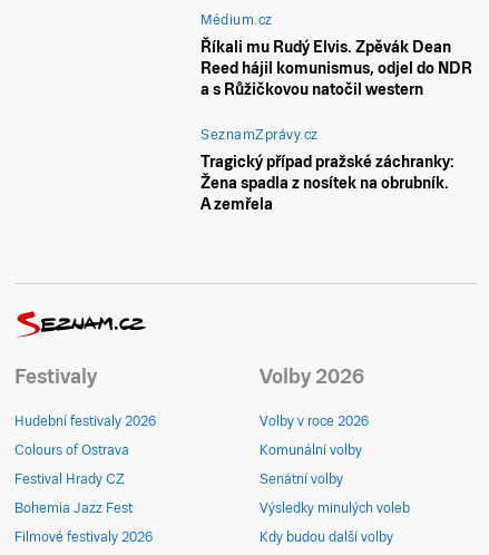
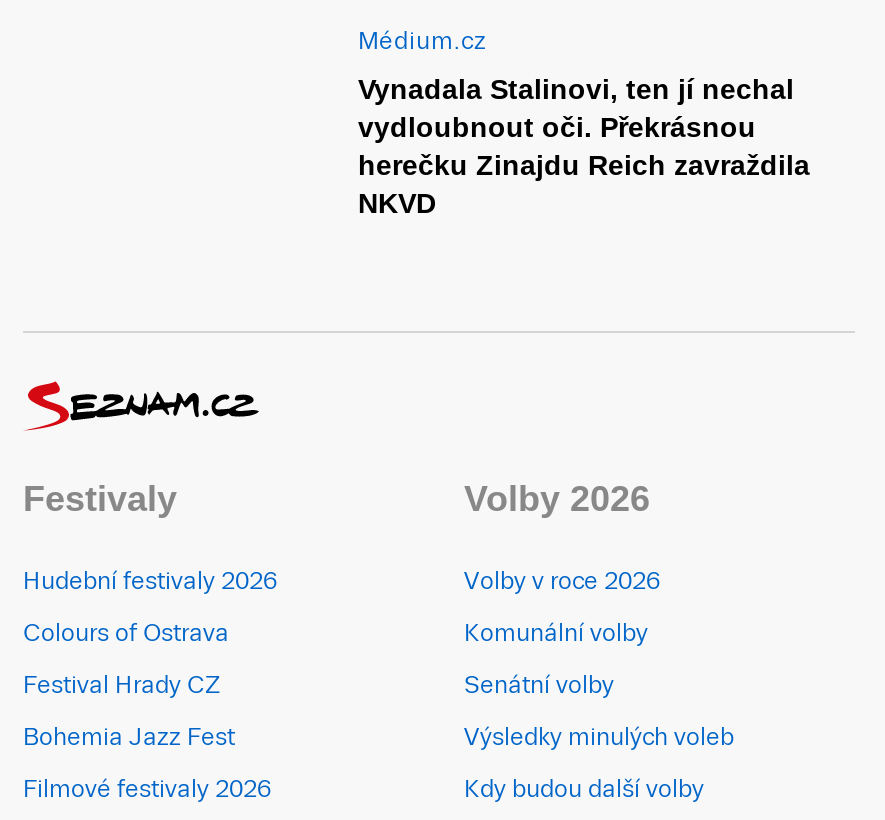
- Říkali mu Rudý Elvis. Zpěvák Dean
- Reed hájil komunismus, odjel do NDR
- a s Růžičkovou natočil western
- SeznamZprávy.cz
- Tragický případ pražské záchranky:
- Žena spadla z nosítek na obrubník.
- A zemřela
+ Vynadala Stalinovi, ten jí nechal
+ vydloubnout oči. Překrásnou
+ herečku Zinajdu Reich zavraždila
+ NKVD
